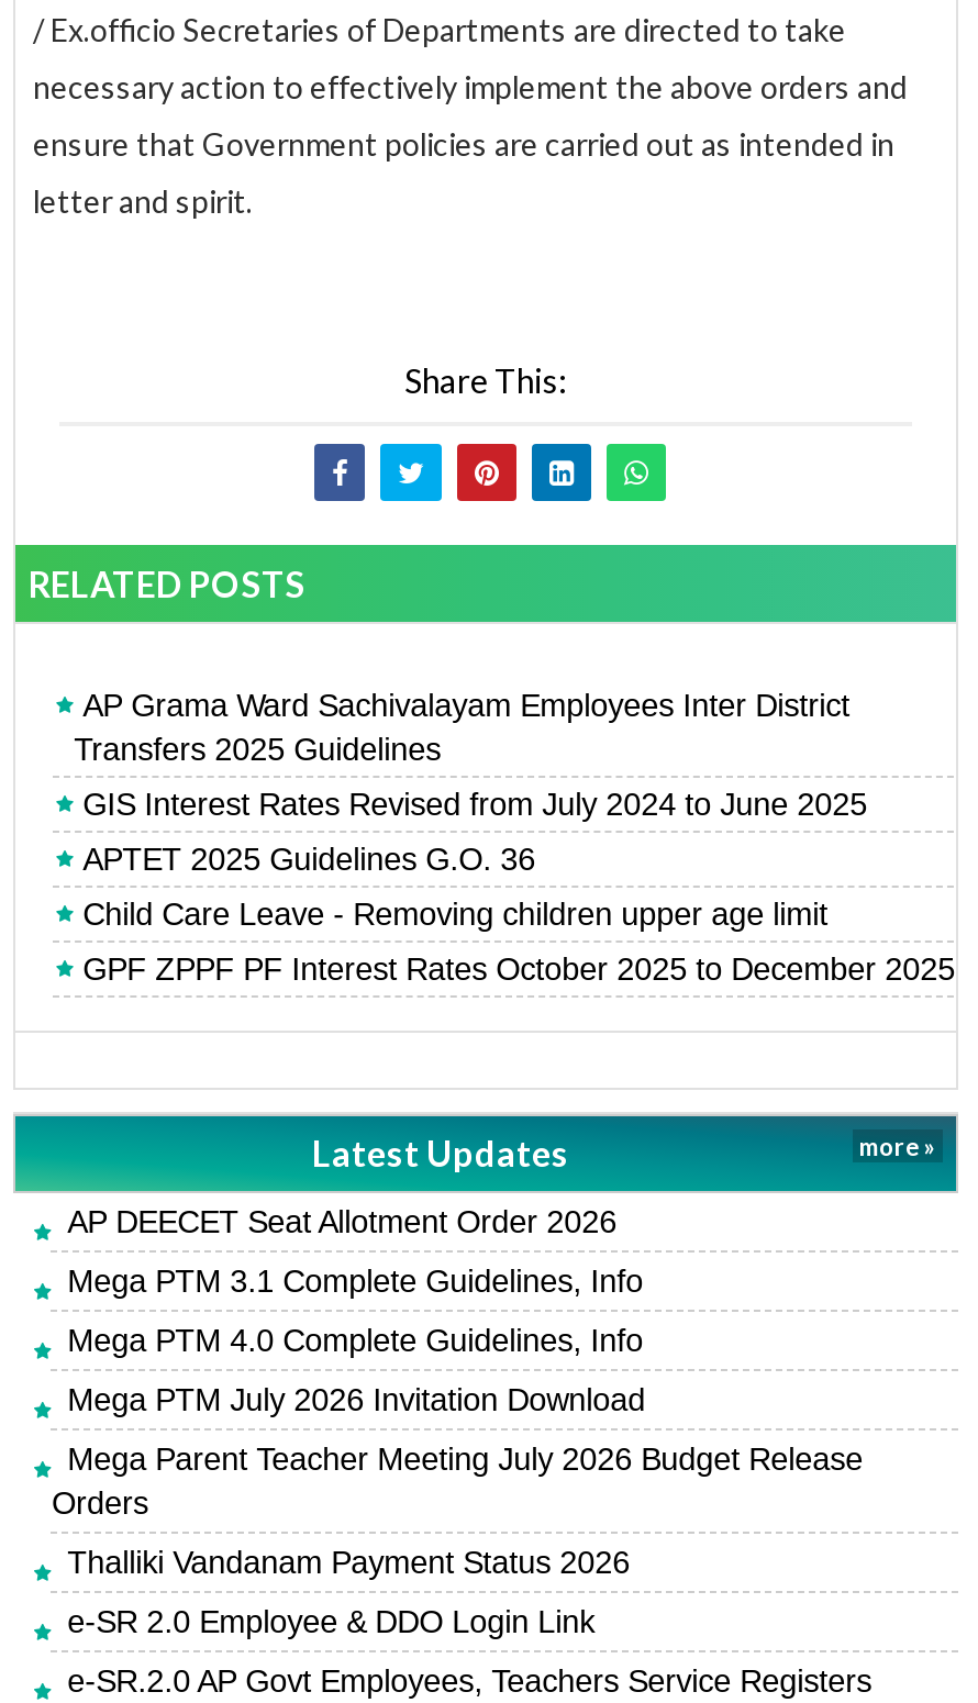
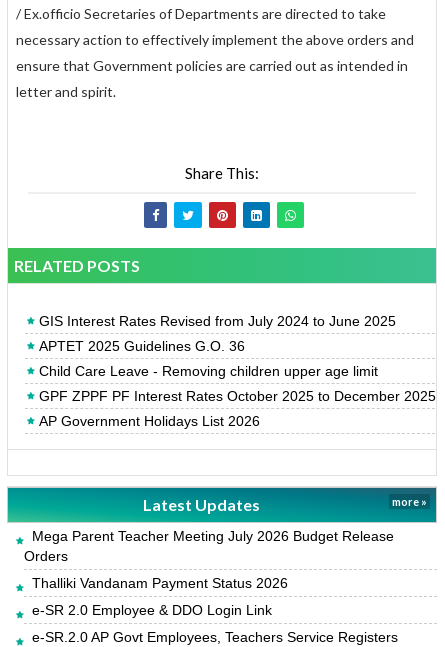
- AP Grama Ward Sachivalayam Employees Inter District
- Transfers 2025 Guidelines

+ AP Government Holidays List 2026

- AP DEECET Seat Allotment Order 2026
- Mega PTM 3.1 Complete Guidelines, Info
- Mega PTM 4.0 Complete Guidelines, Info
- Mega PTM July 2026 Invitation Download
